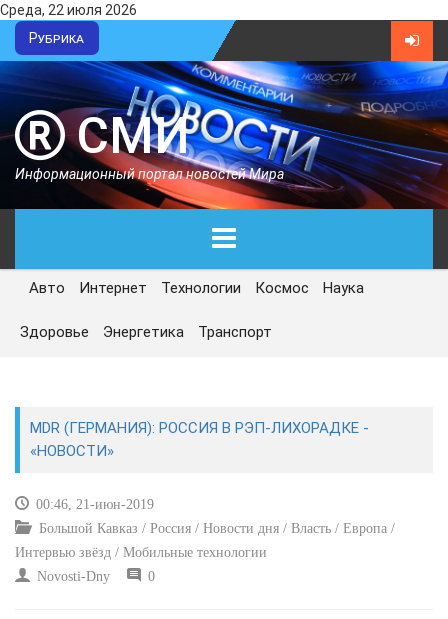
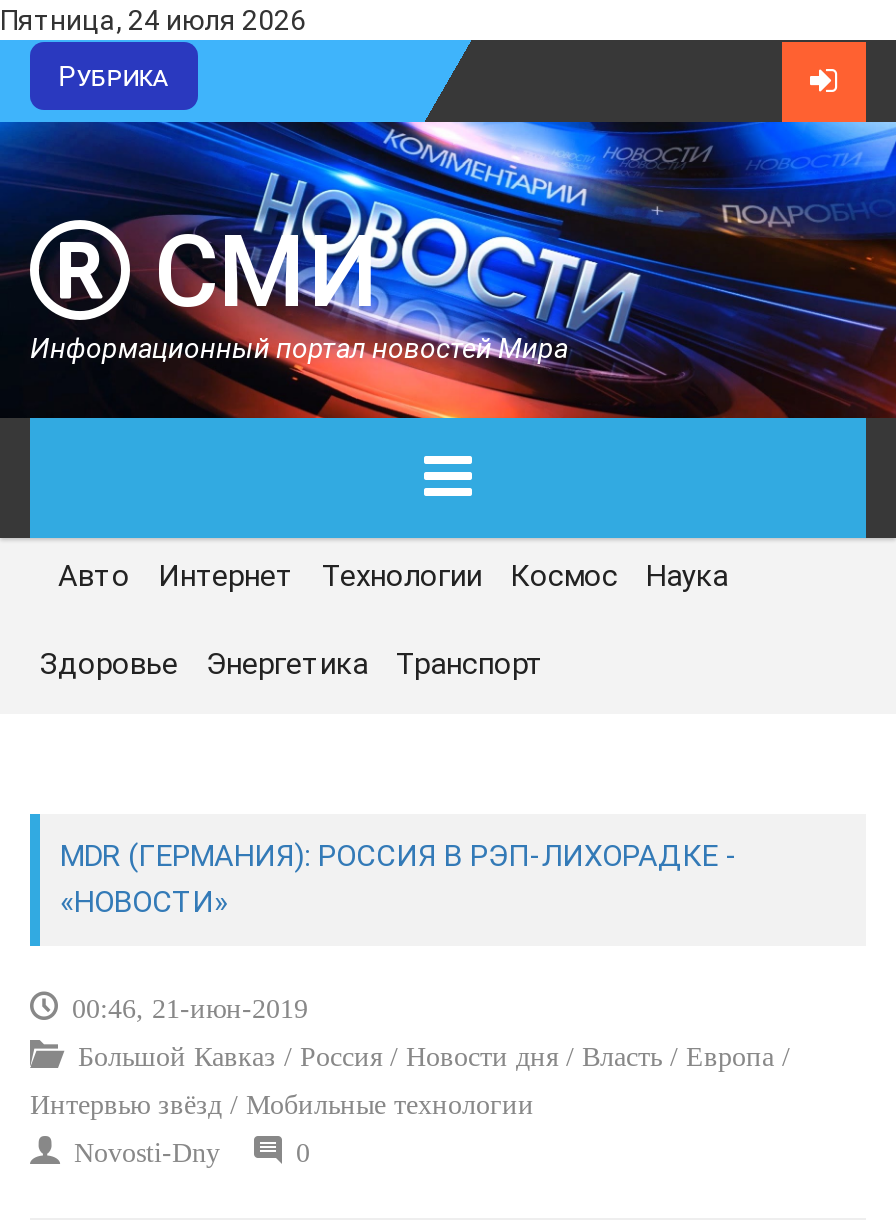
- Среда, 22 июля 2026
+ Пятница, 24 июля 2026
